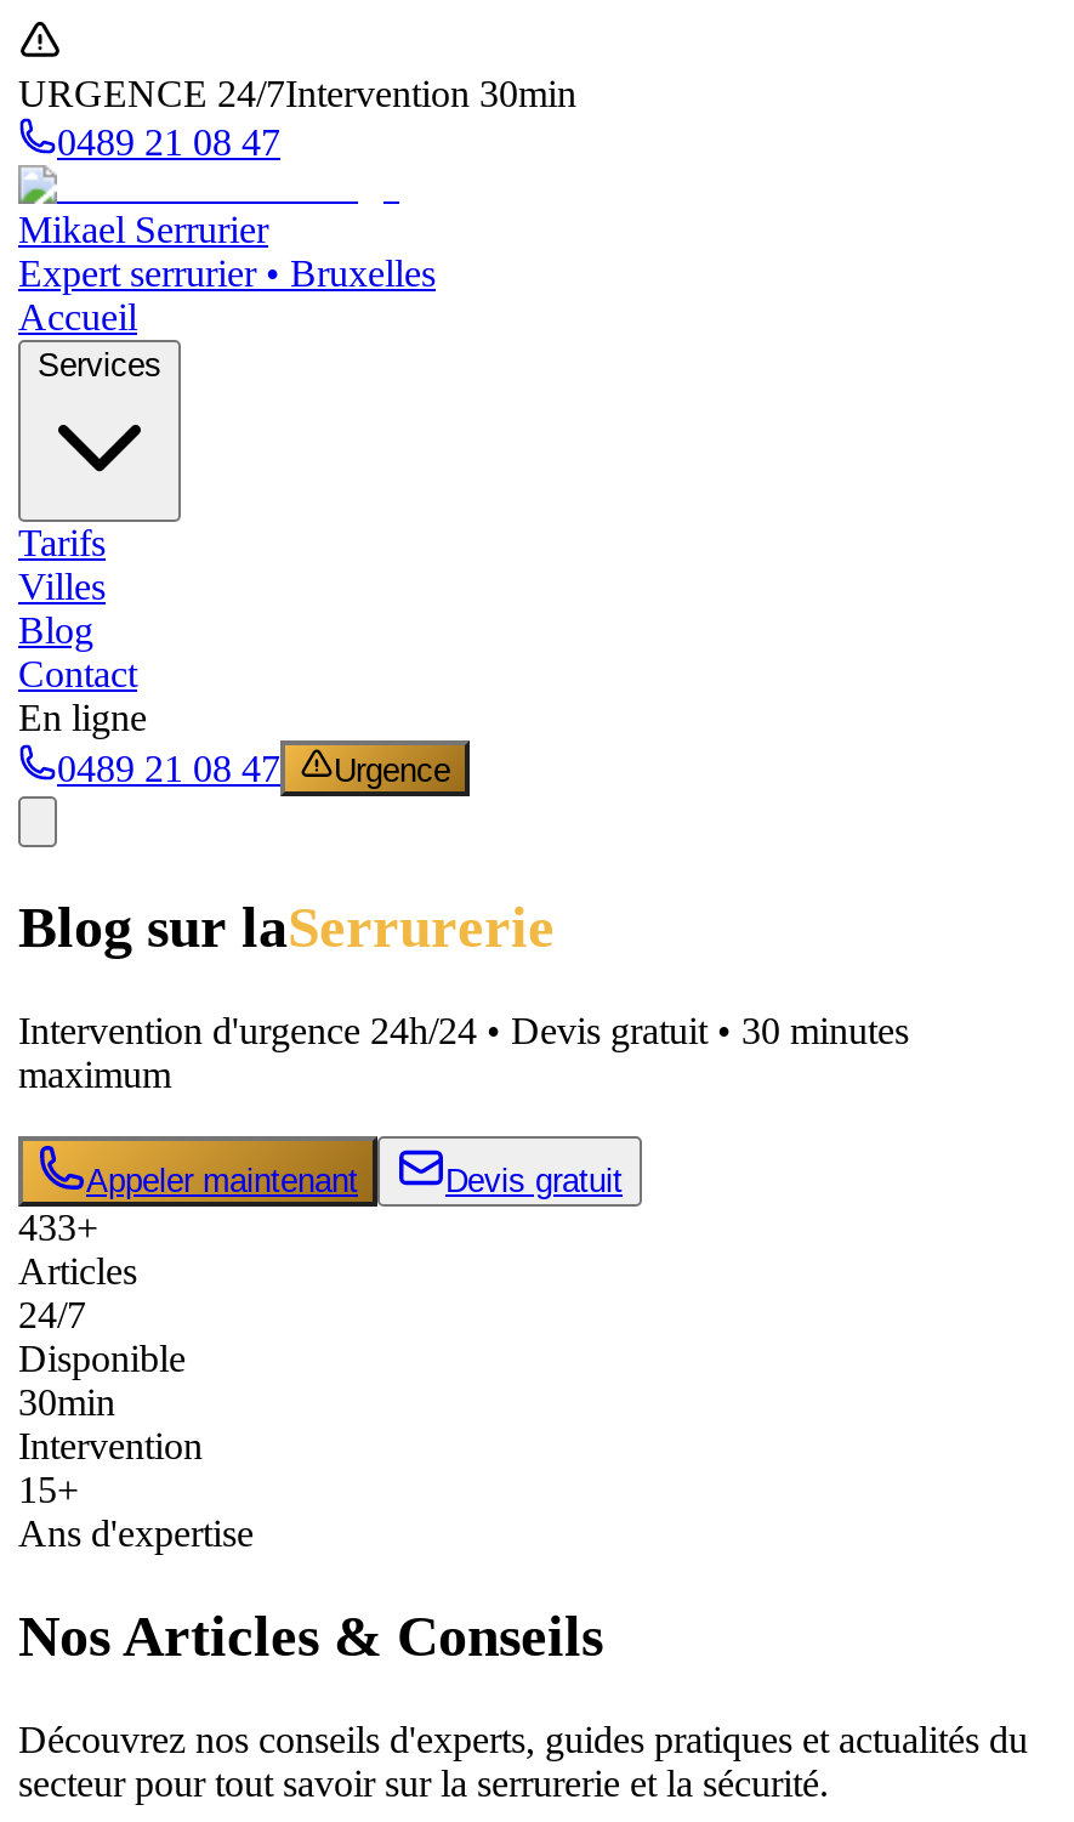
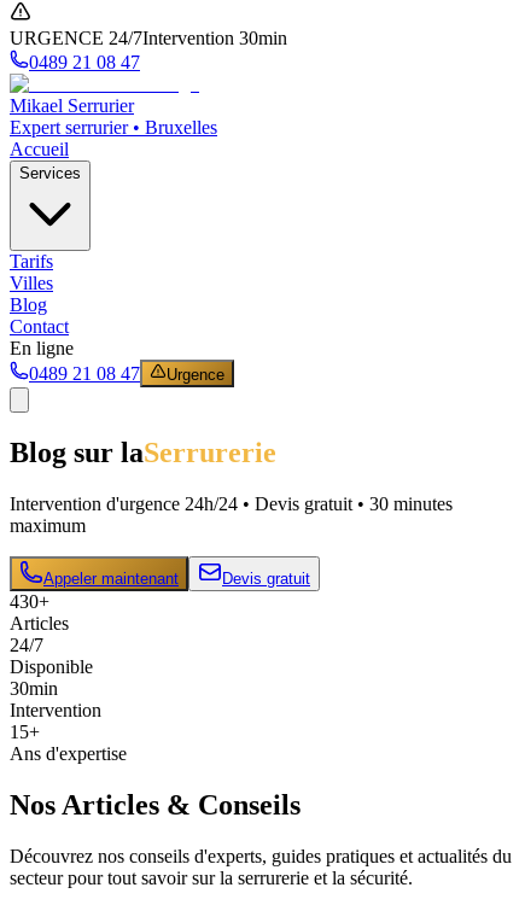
- 433+
+ 430+
